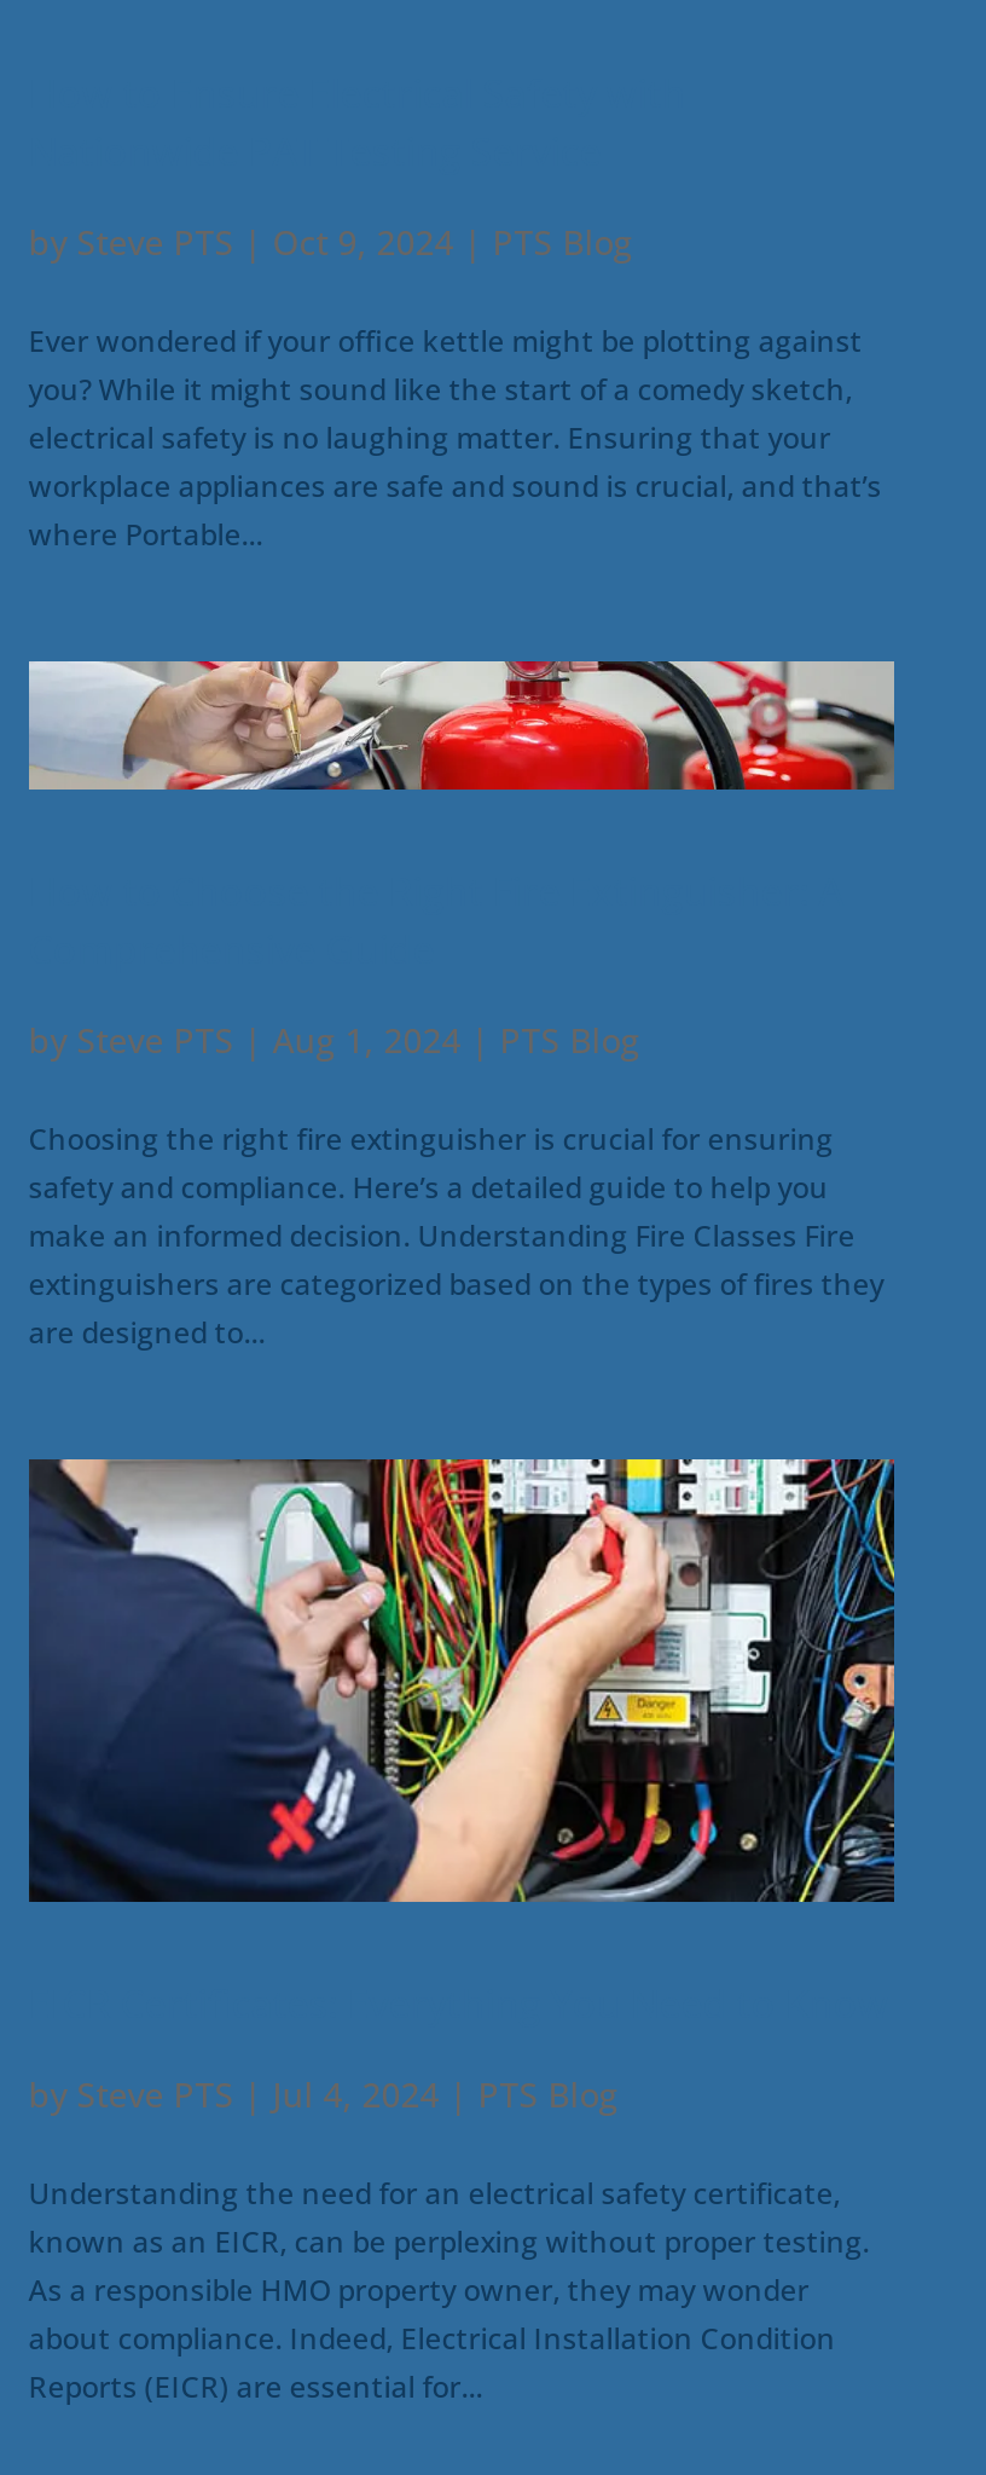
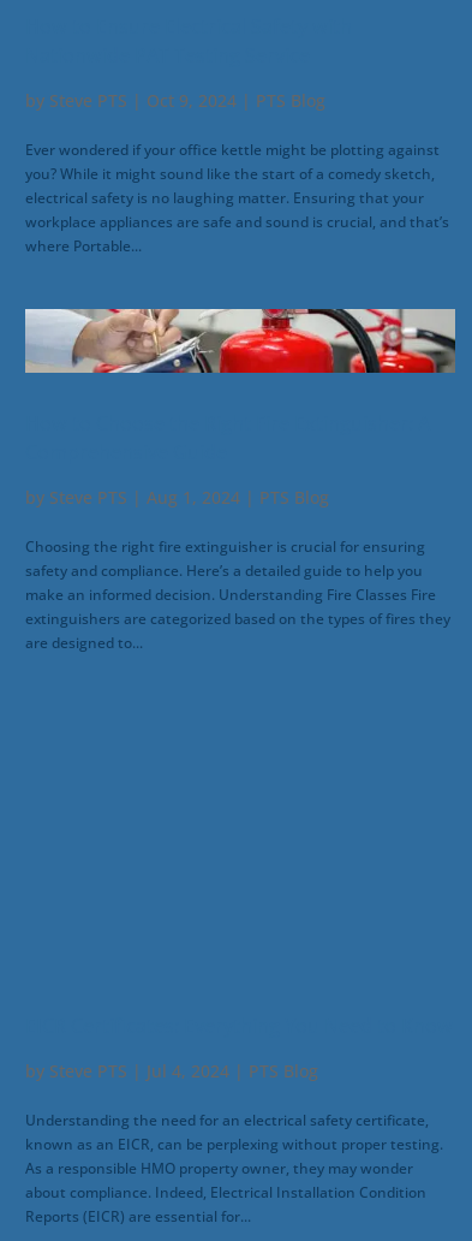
- [image]
